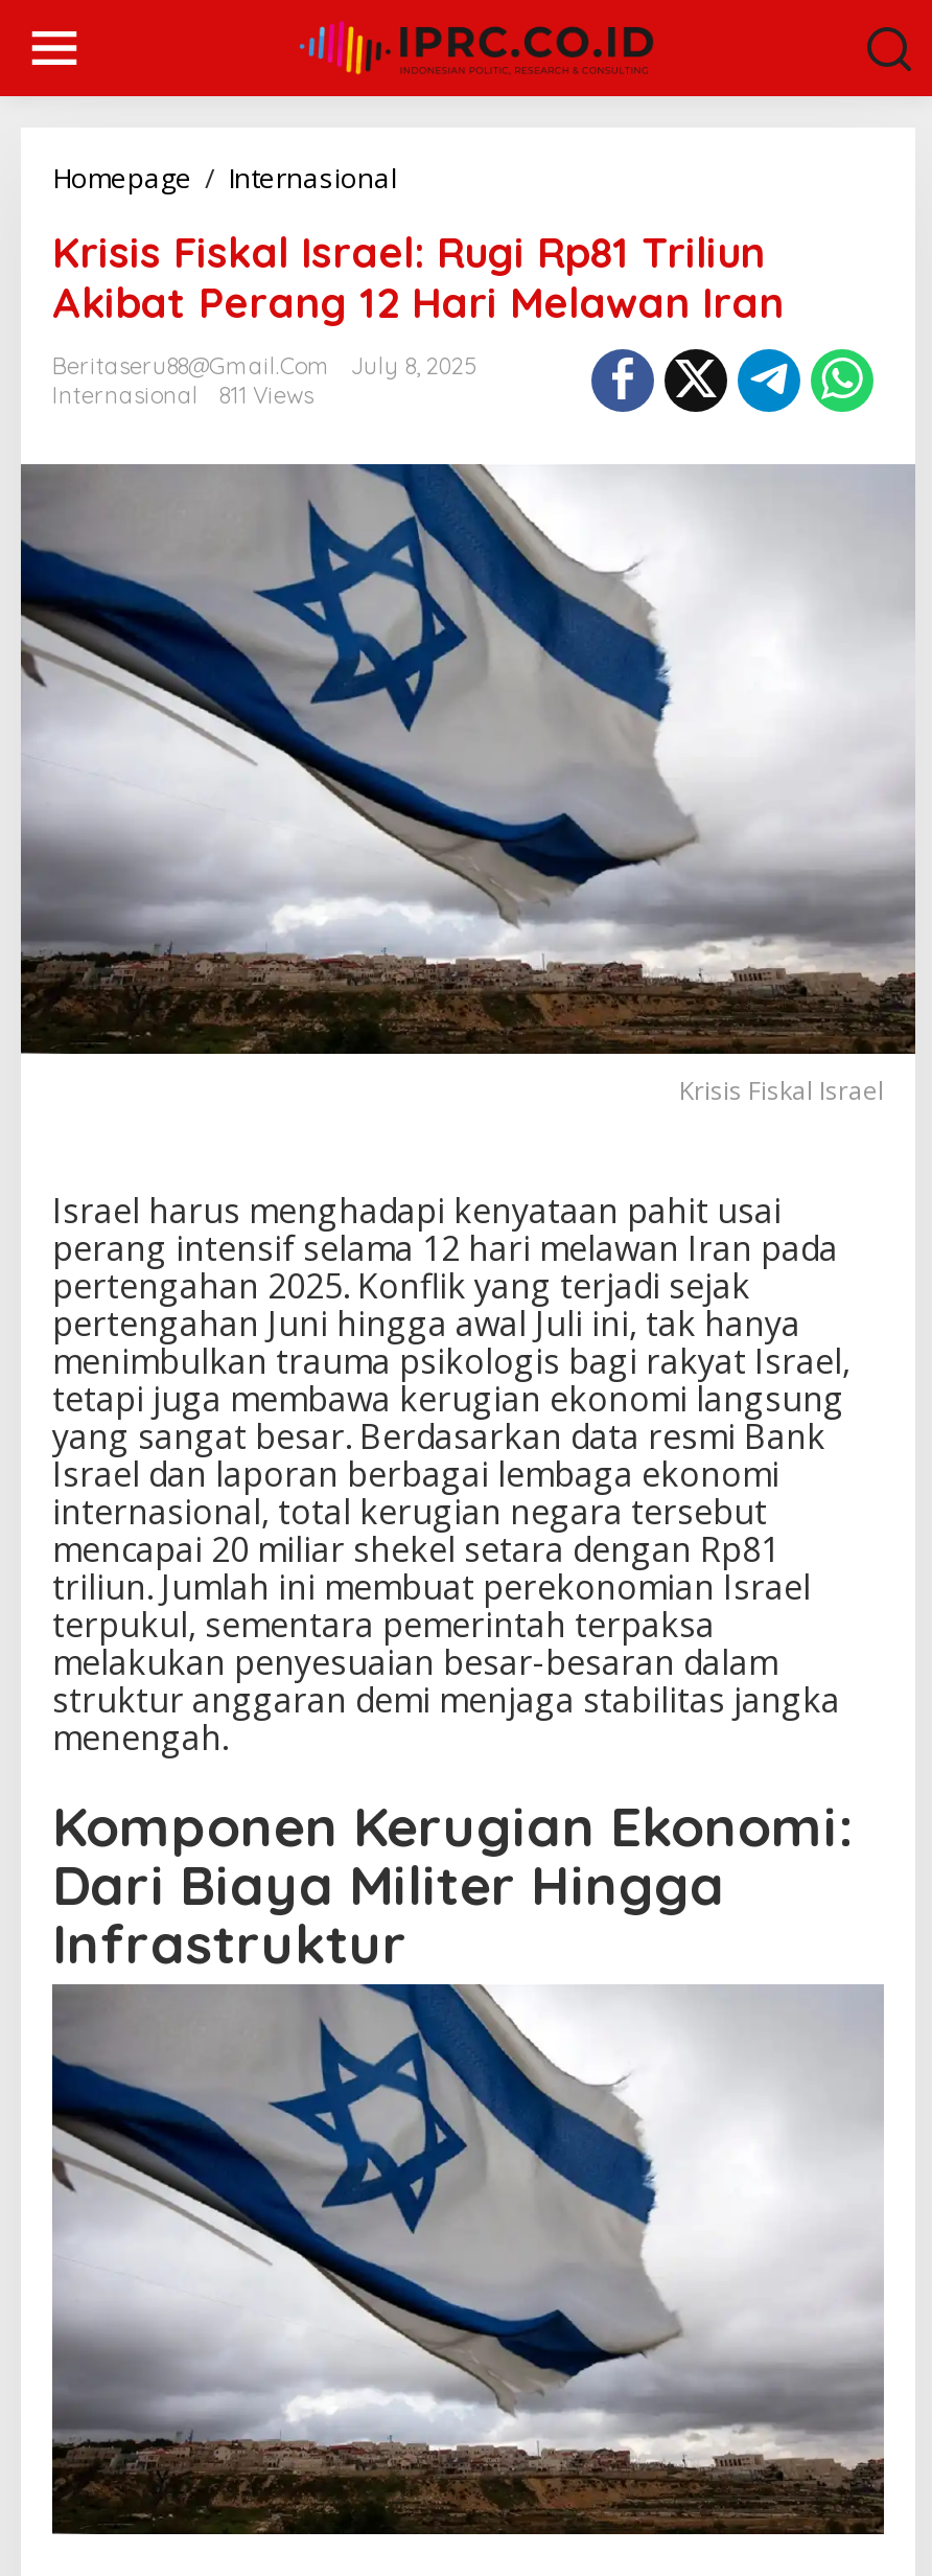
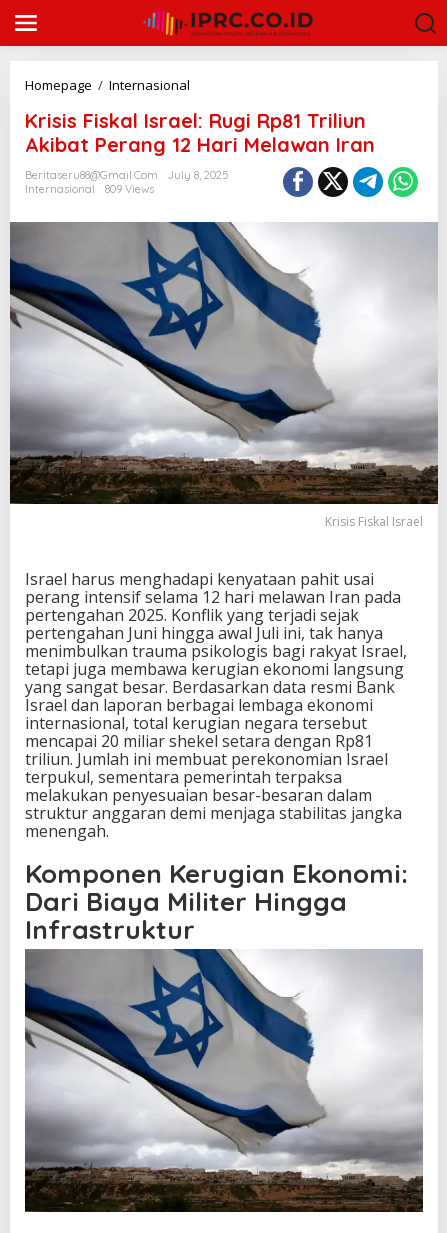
- 811 Views
+ 809 Views
